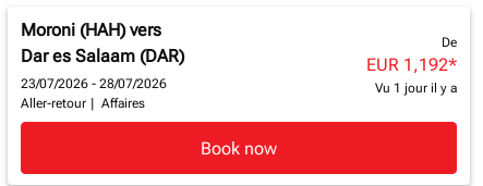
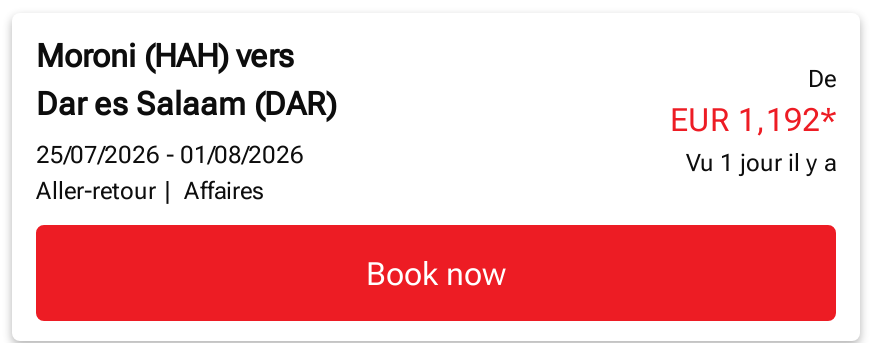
- 23/07/2026 - 28/07/2026
+ 25/07/2026 - 01/08/2026
